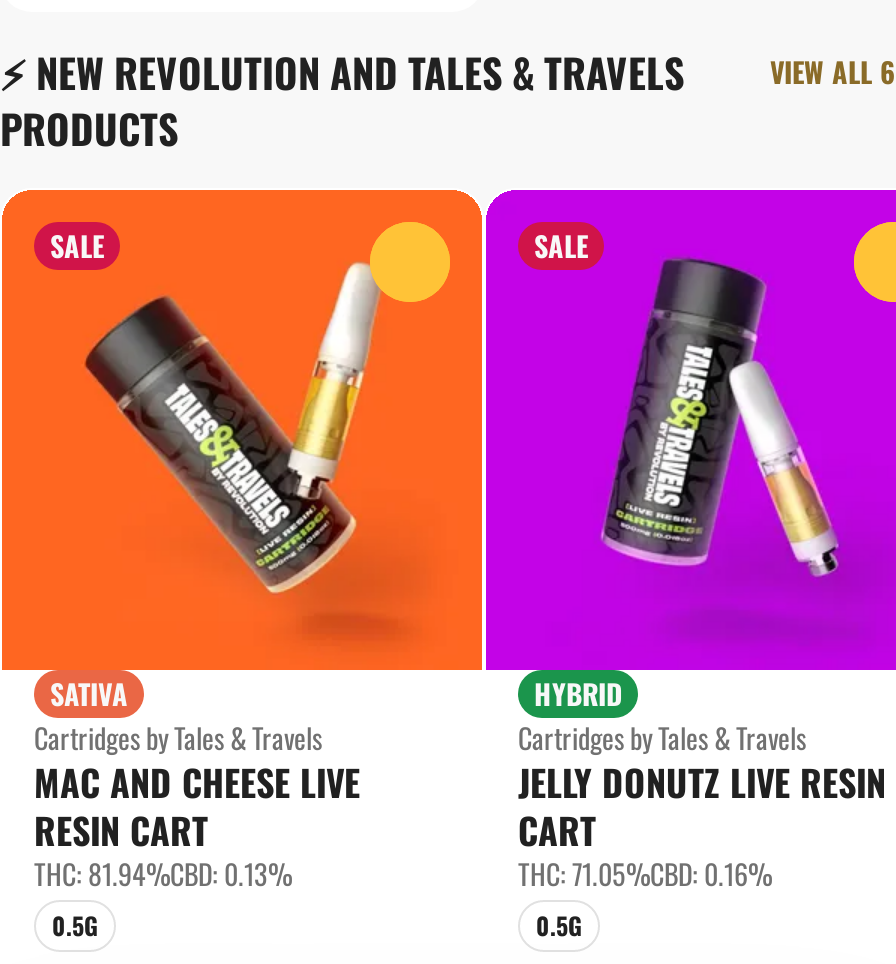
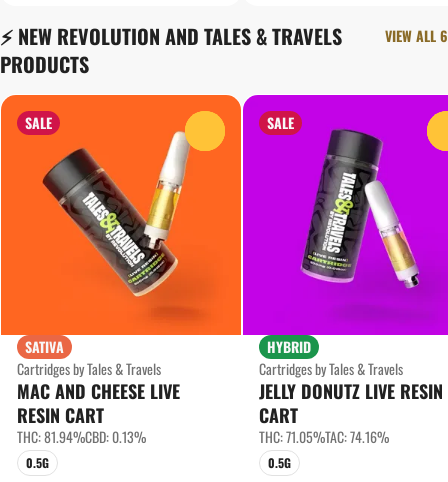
- THC: 71.05%CBD: 0.16%
+ THC: 71.05%TAC: 74.16%
